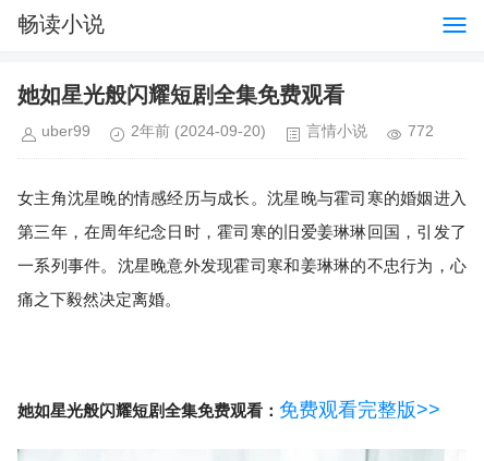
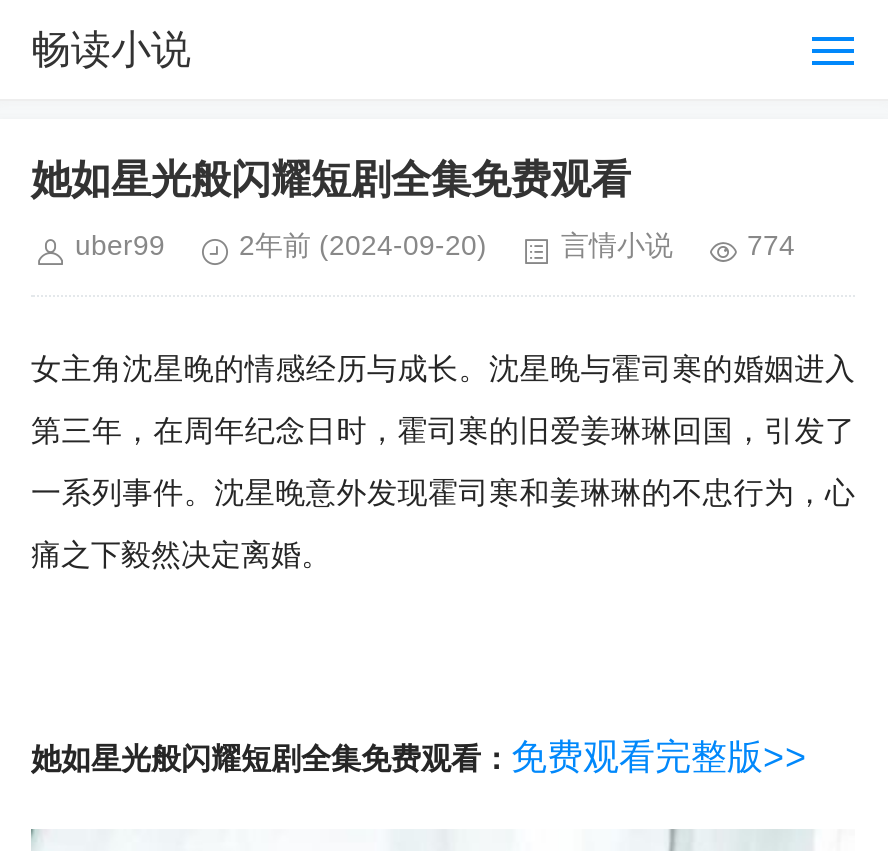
- 772
+ 774
